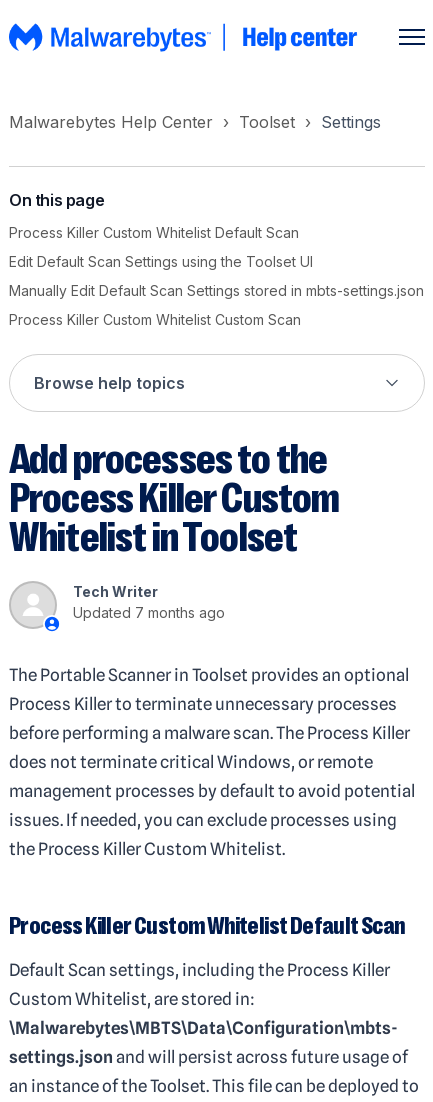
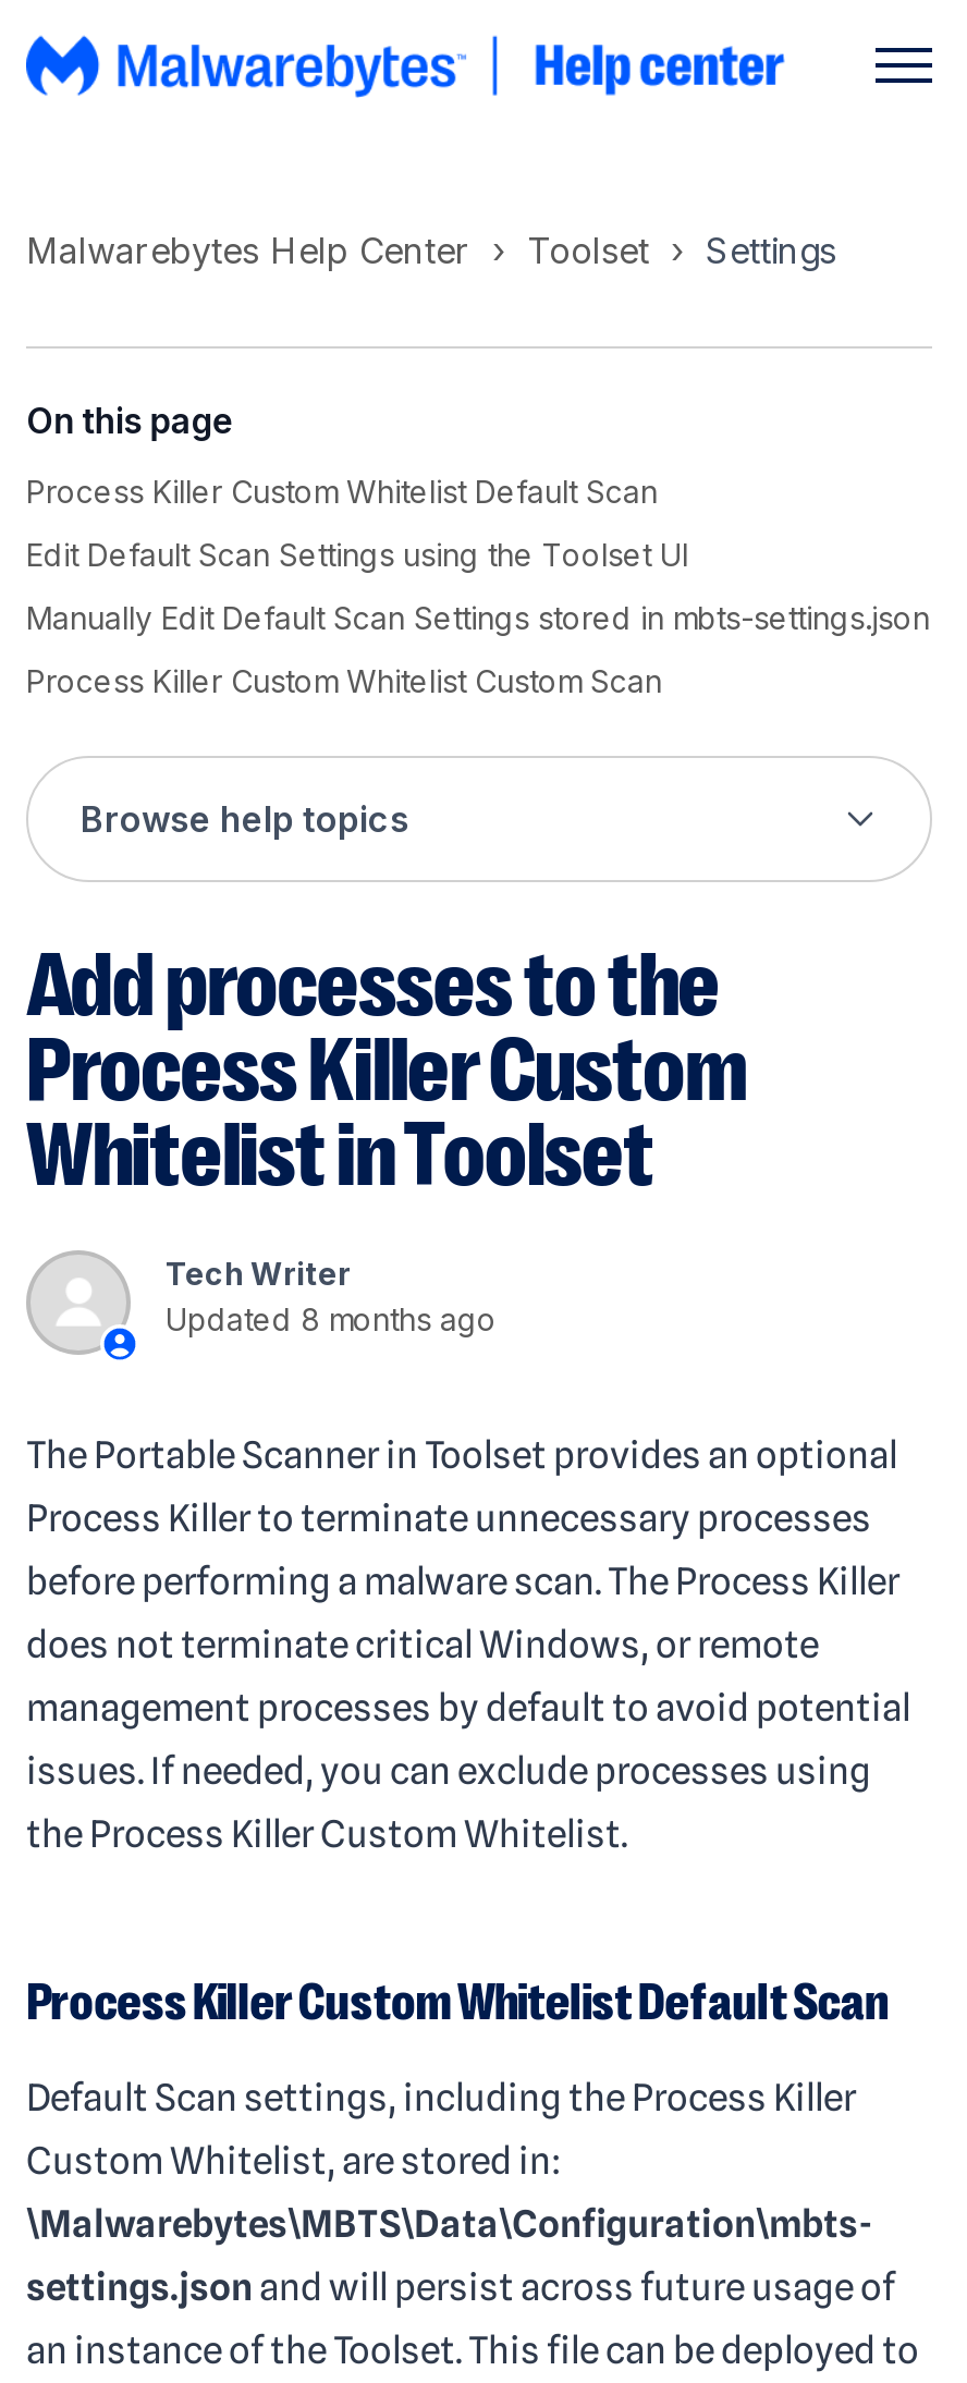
- Updated 7 months ago
+ Updated 8 months ago
